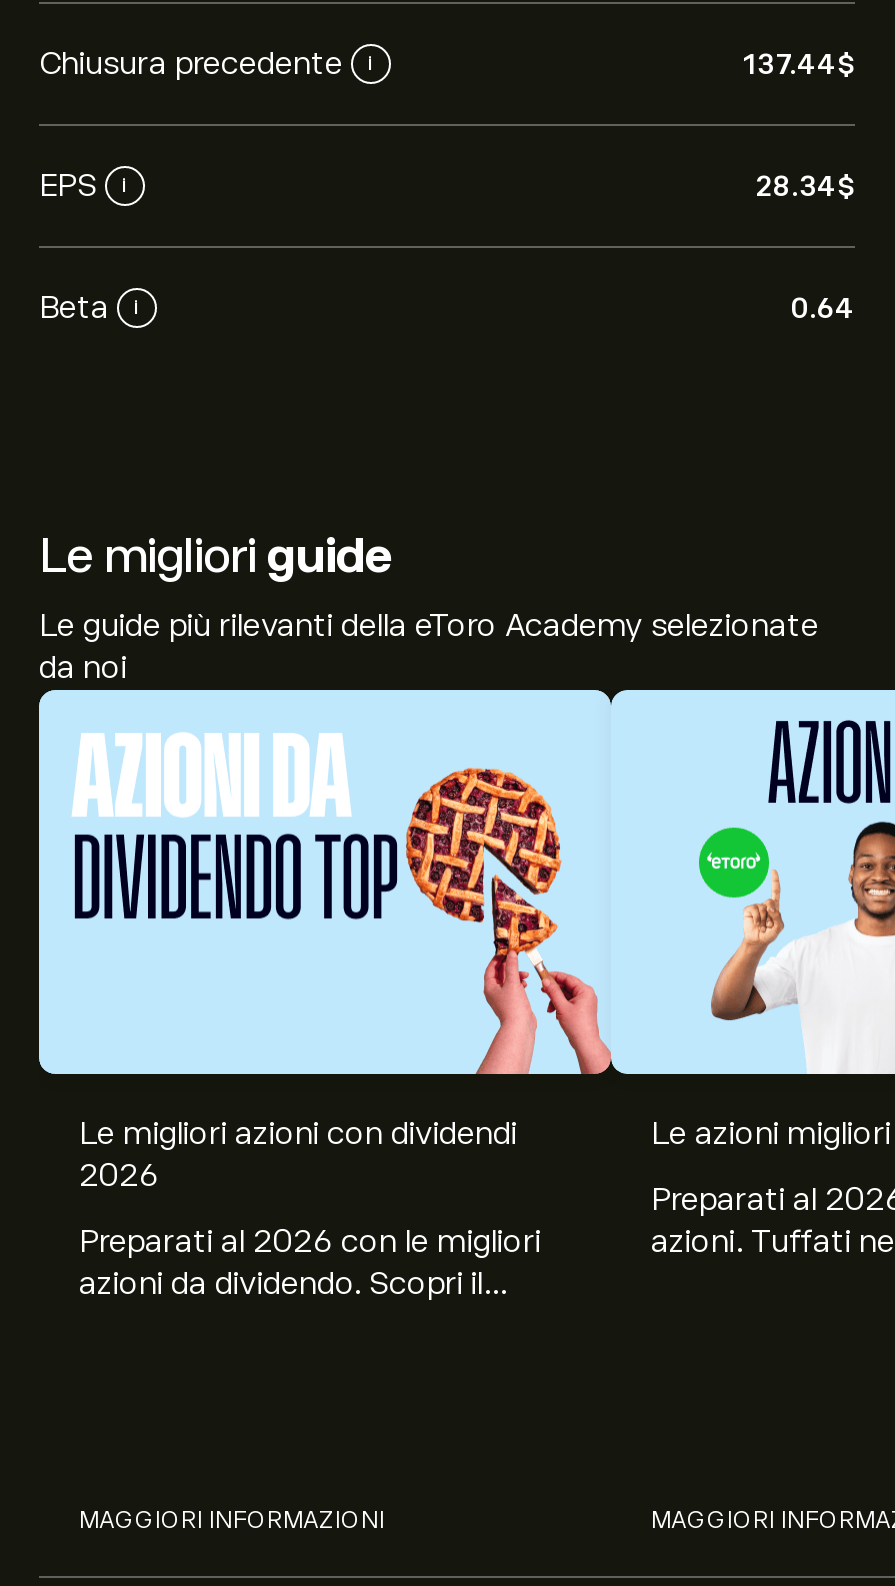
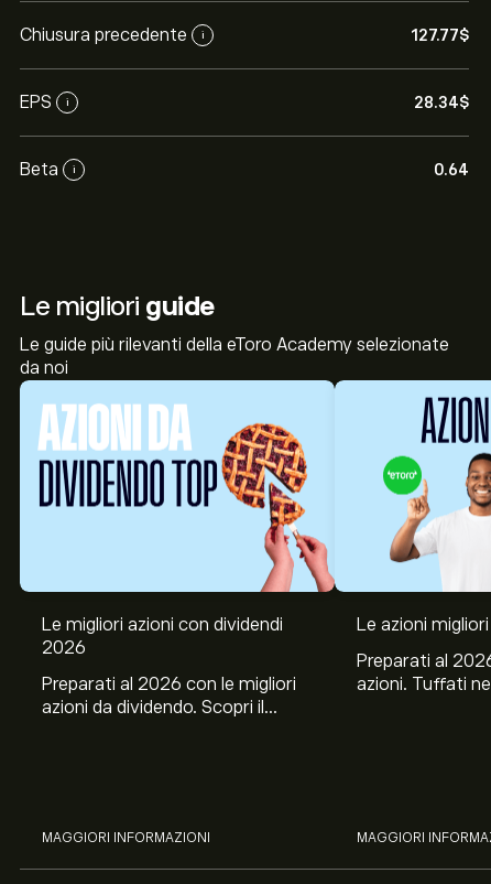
- 137.44$
+ 127.77$
